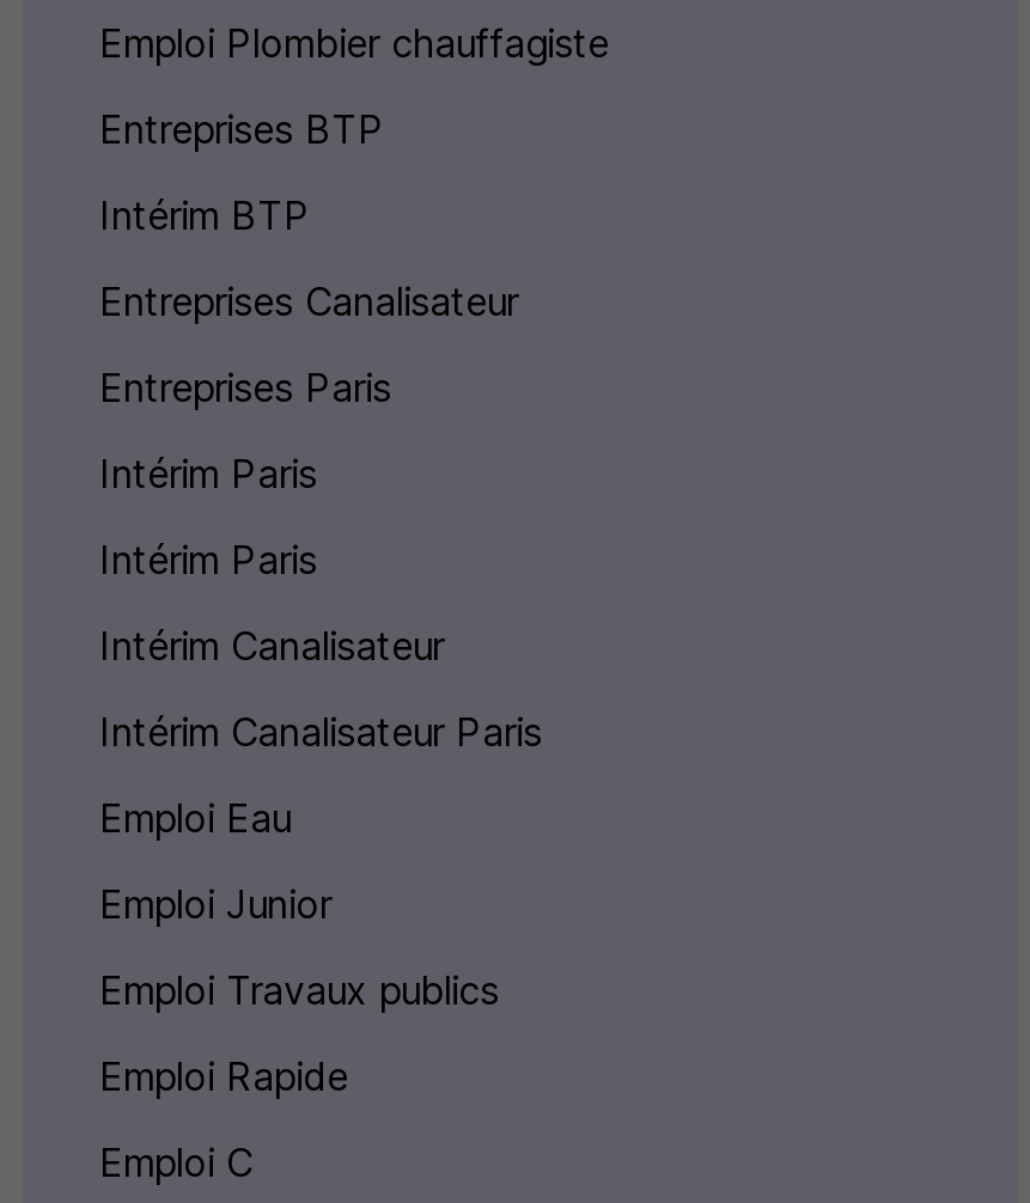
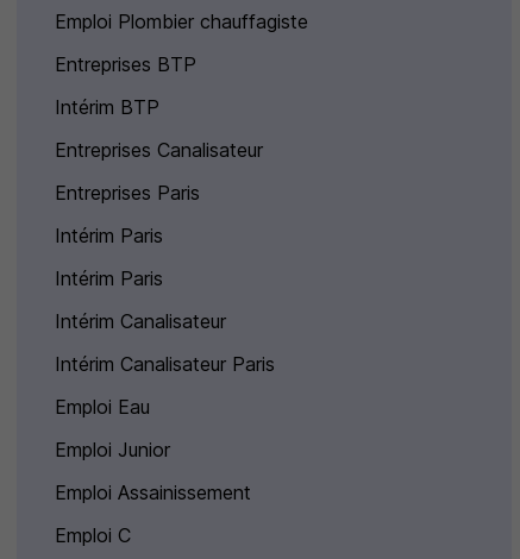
- Emploi Travaux publics
- Emploi Rapide
+ Emploi Assainissement
